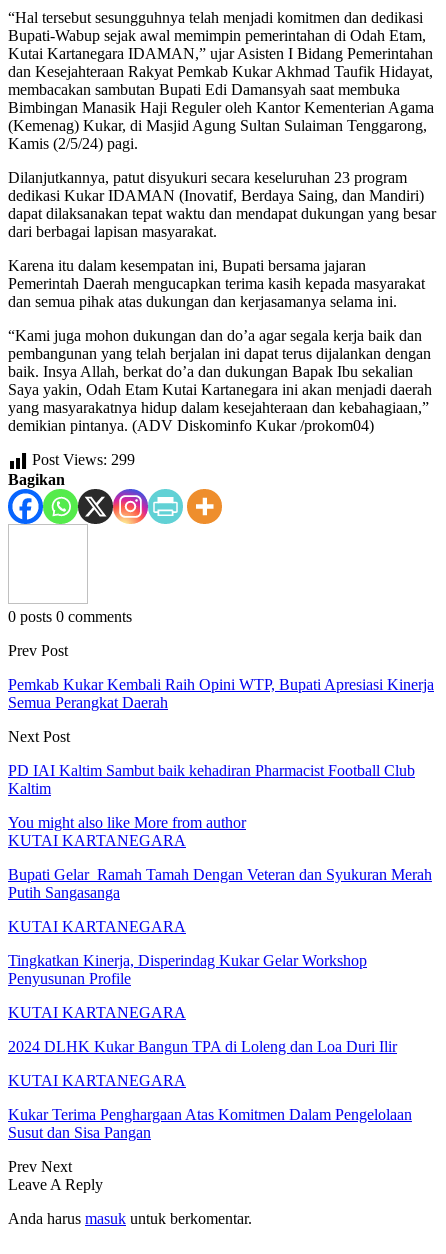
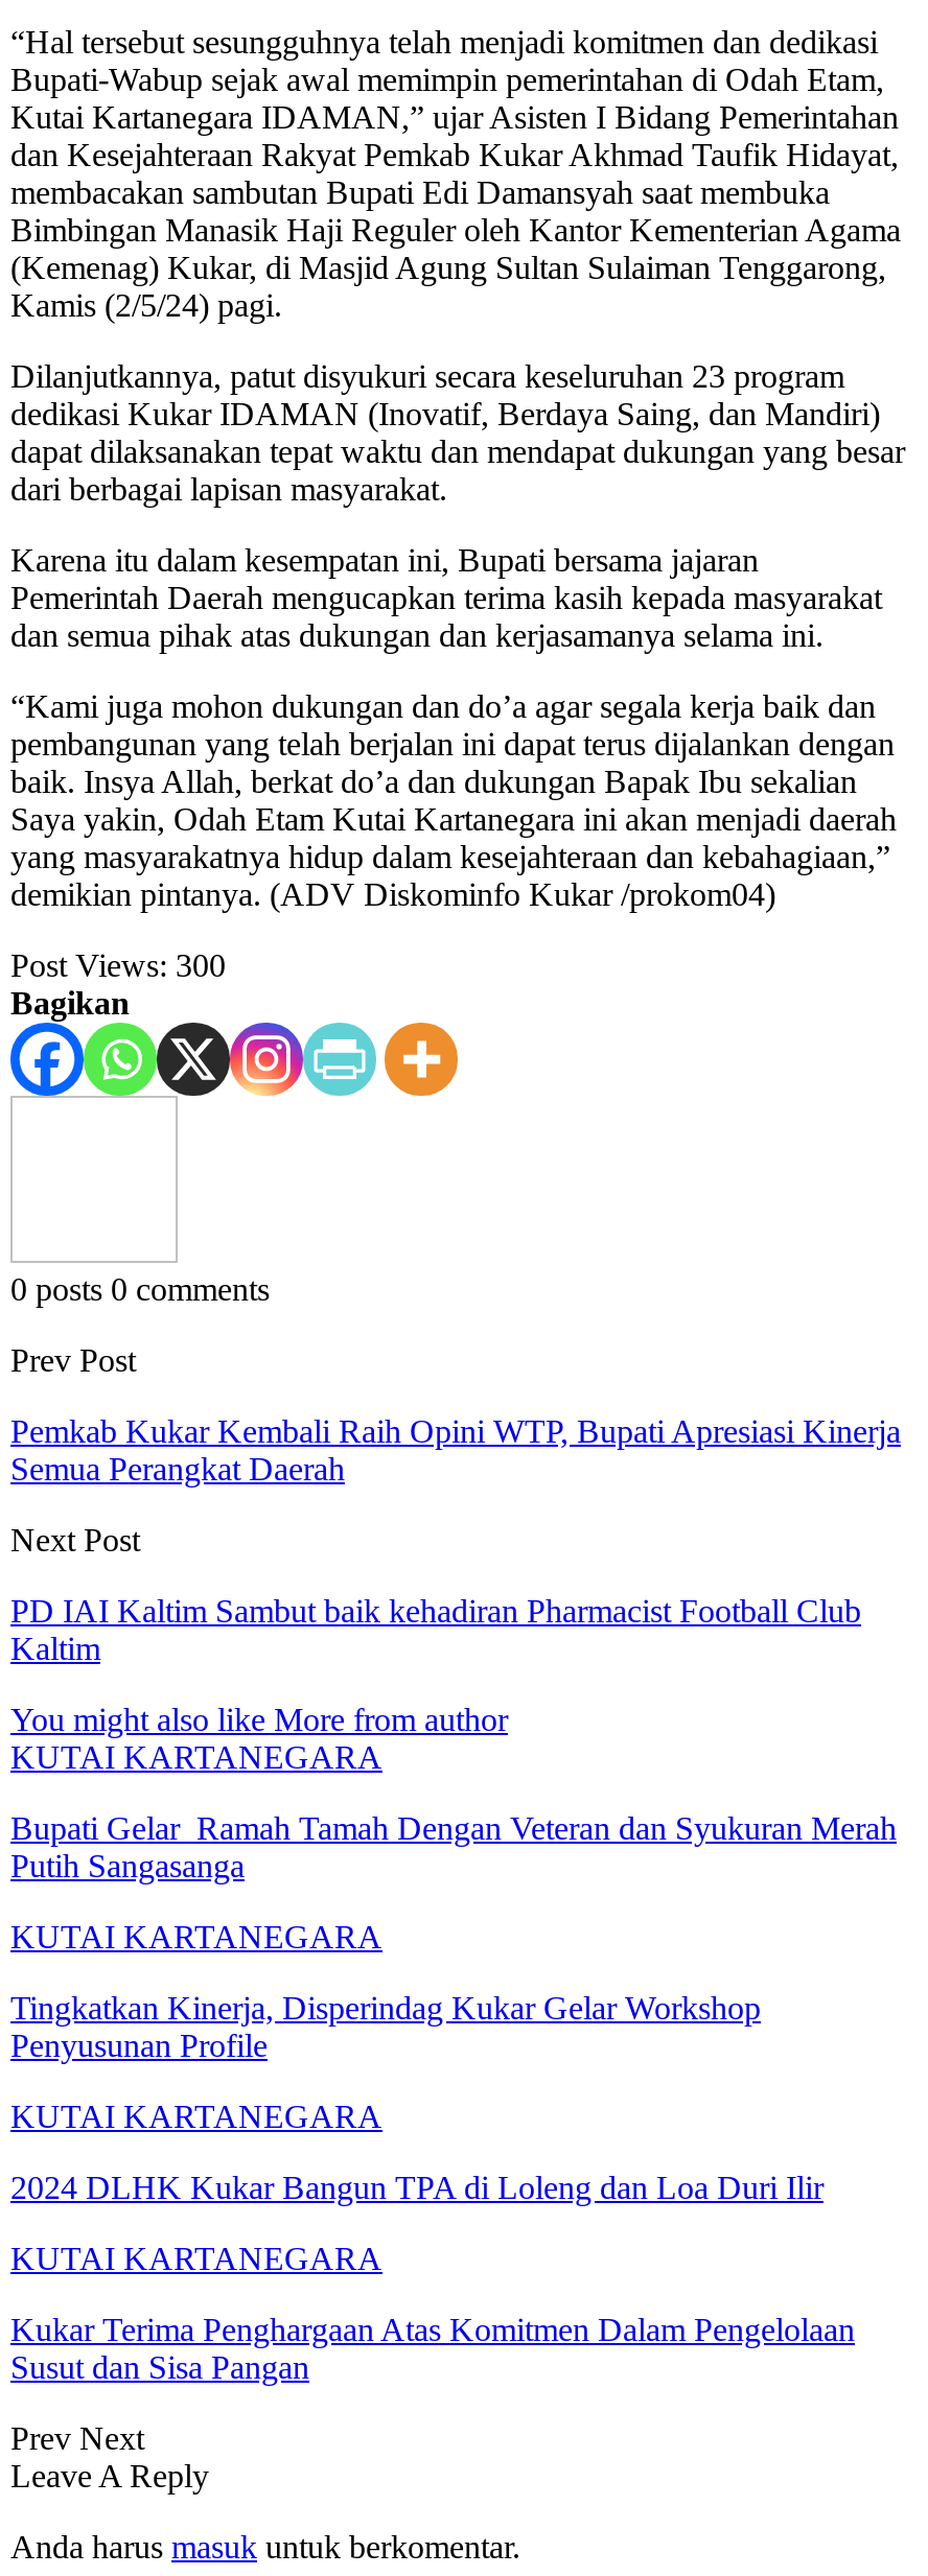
- Post Views: 299
+ Post Views: 300
